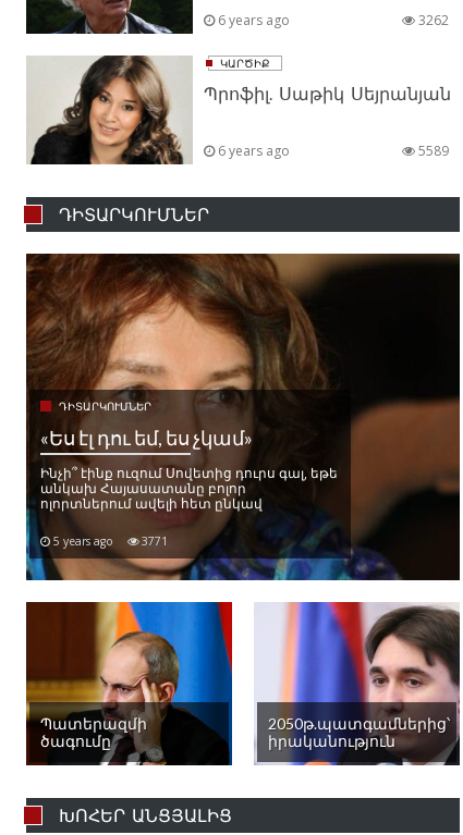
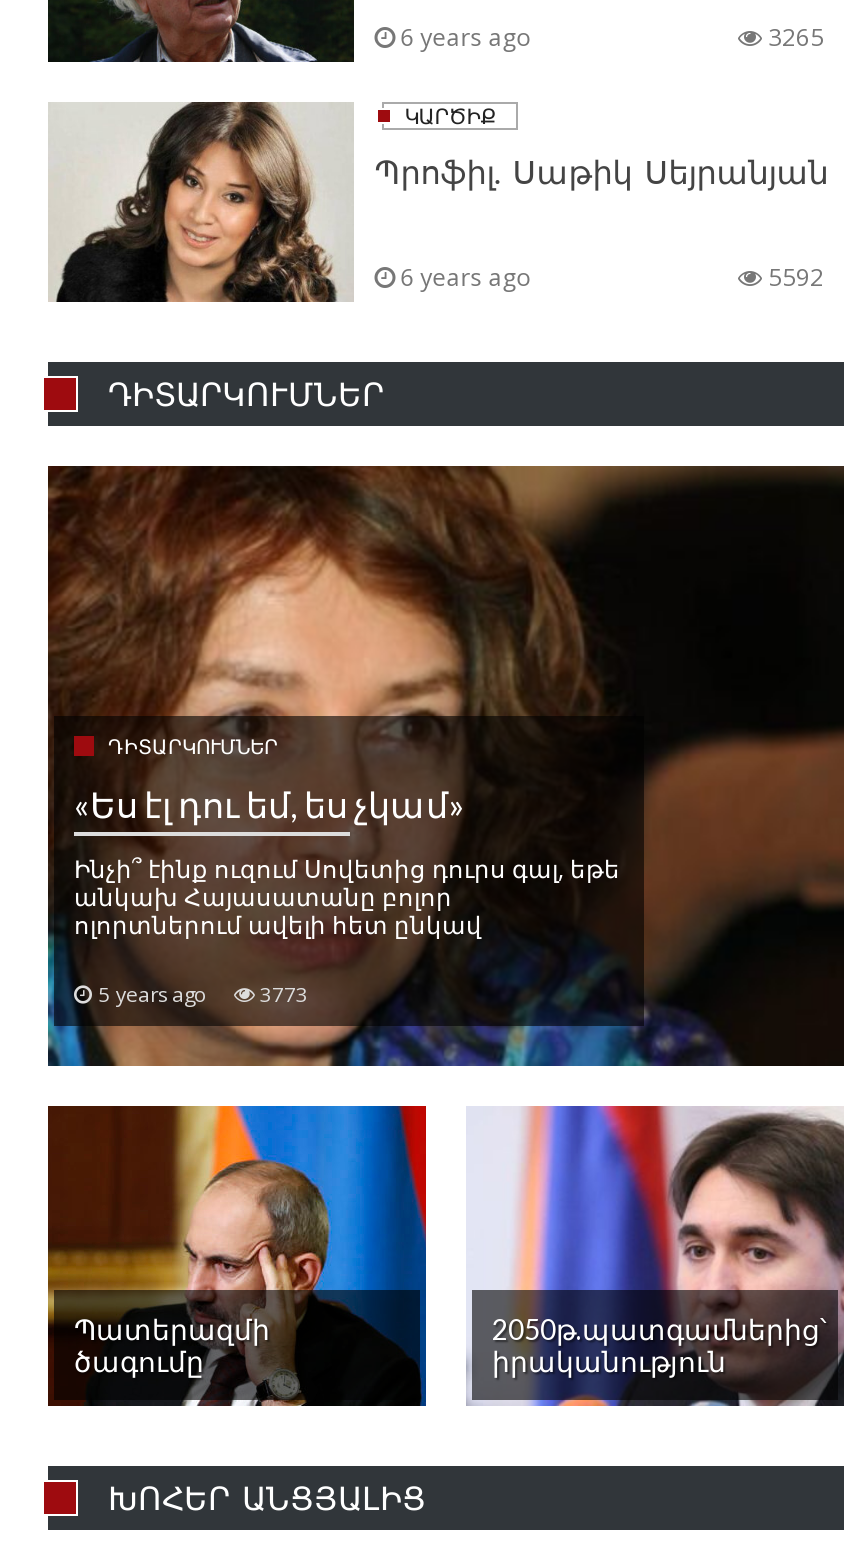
- 3262
+ 3265

- 5589
+ 5592

- 5 years ago 3771
+ 5 years ago 3773
